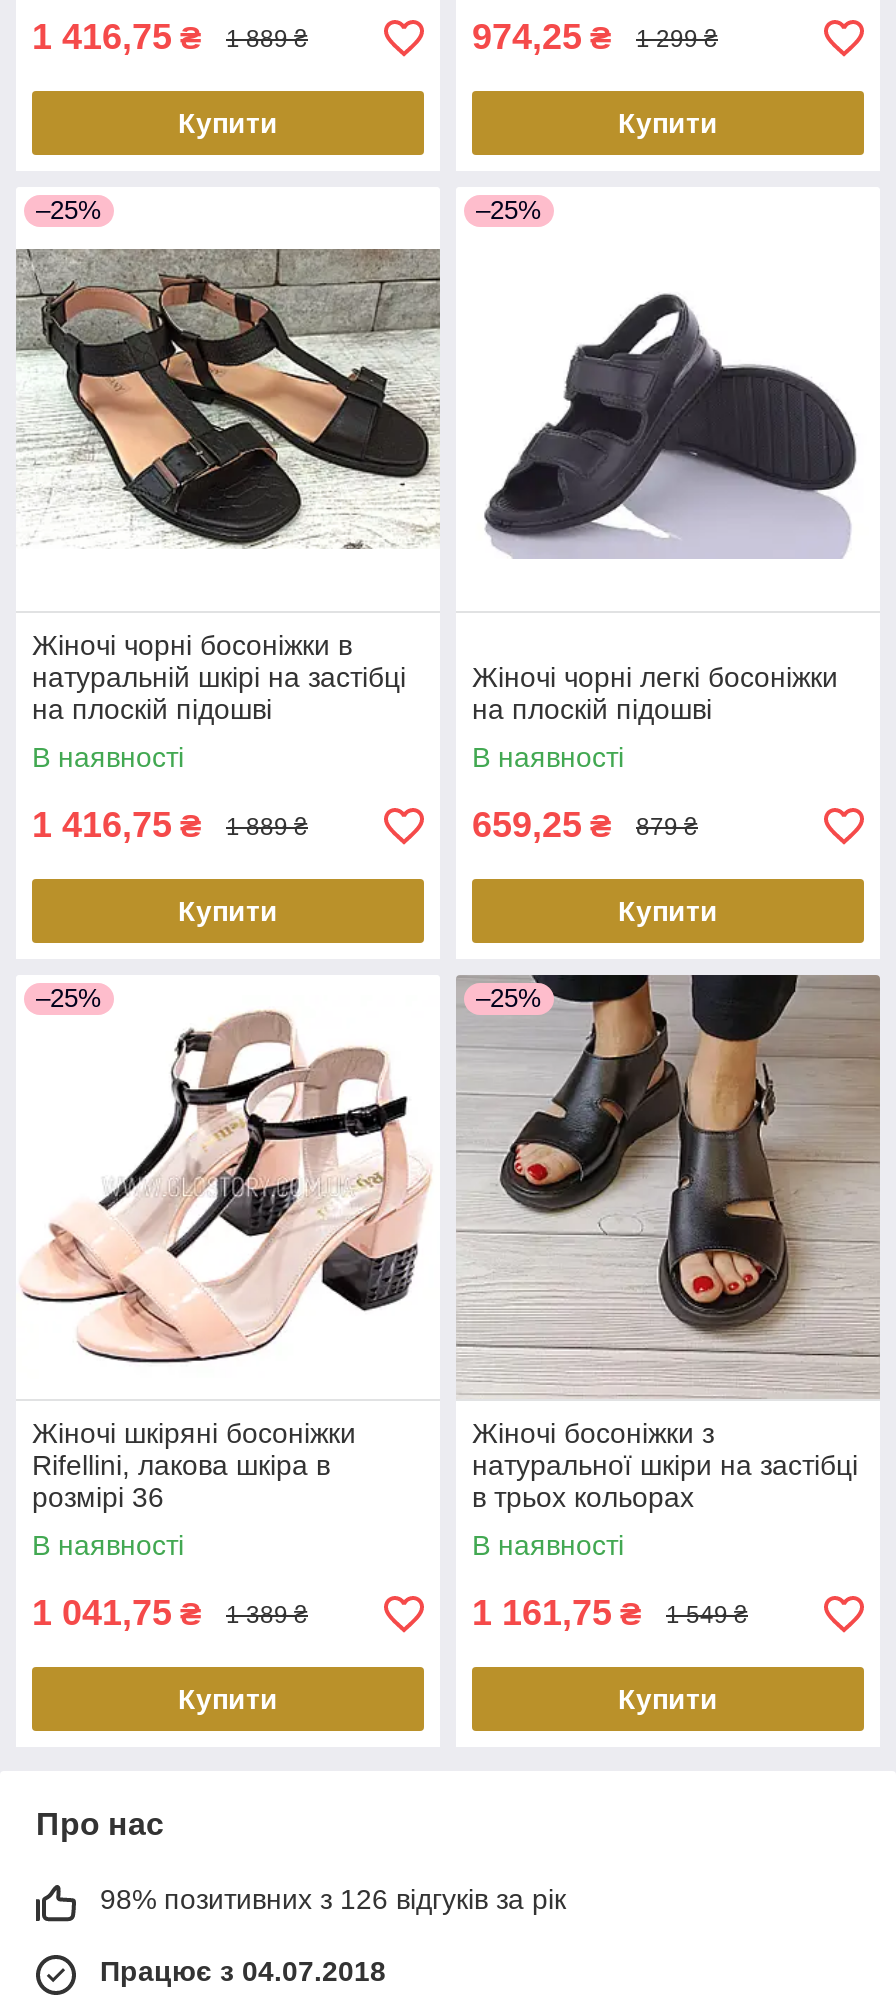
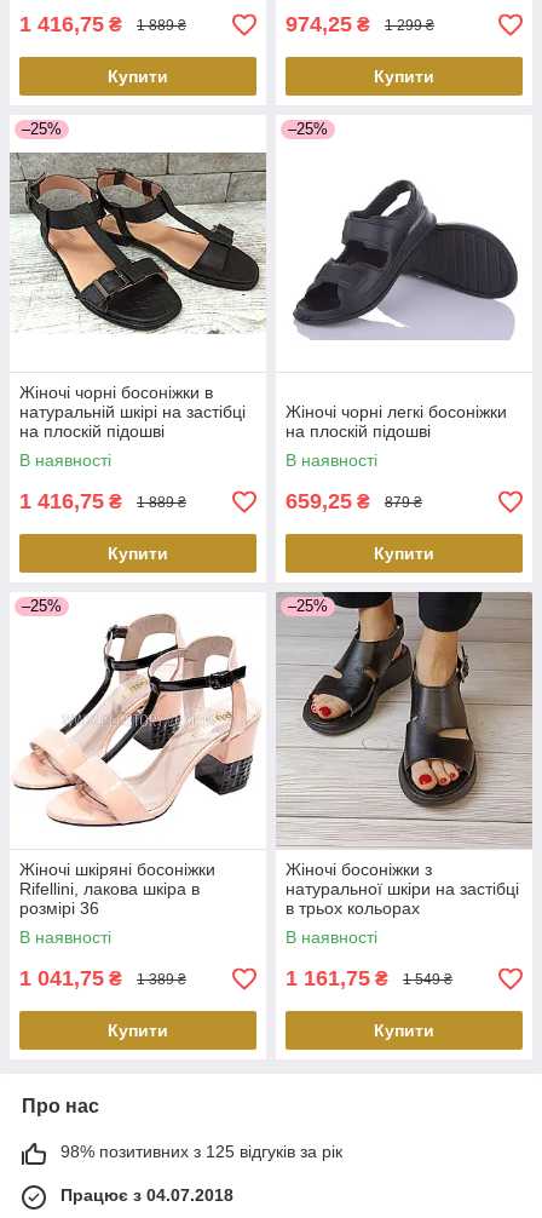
- 98% позитивних з 126 відгуків за рік
+ 98% позитивних з 125 відгуків за рік
